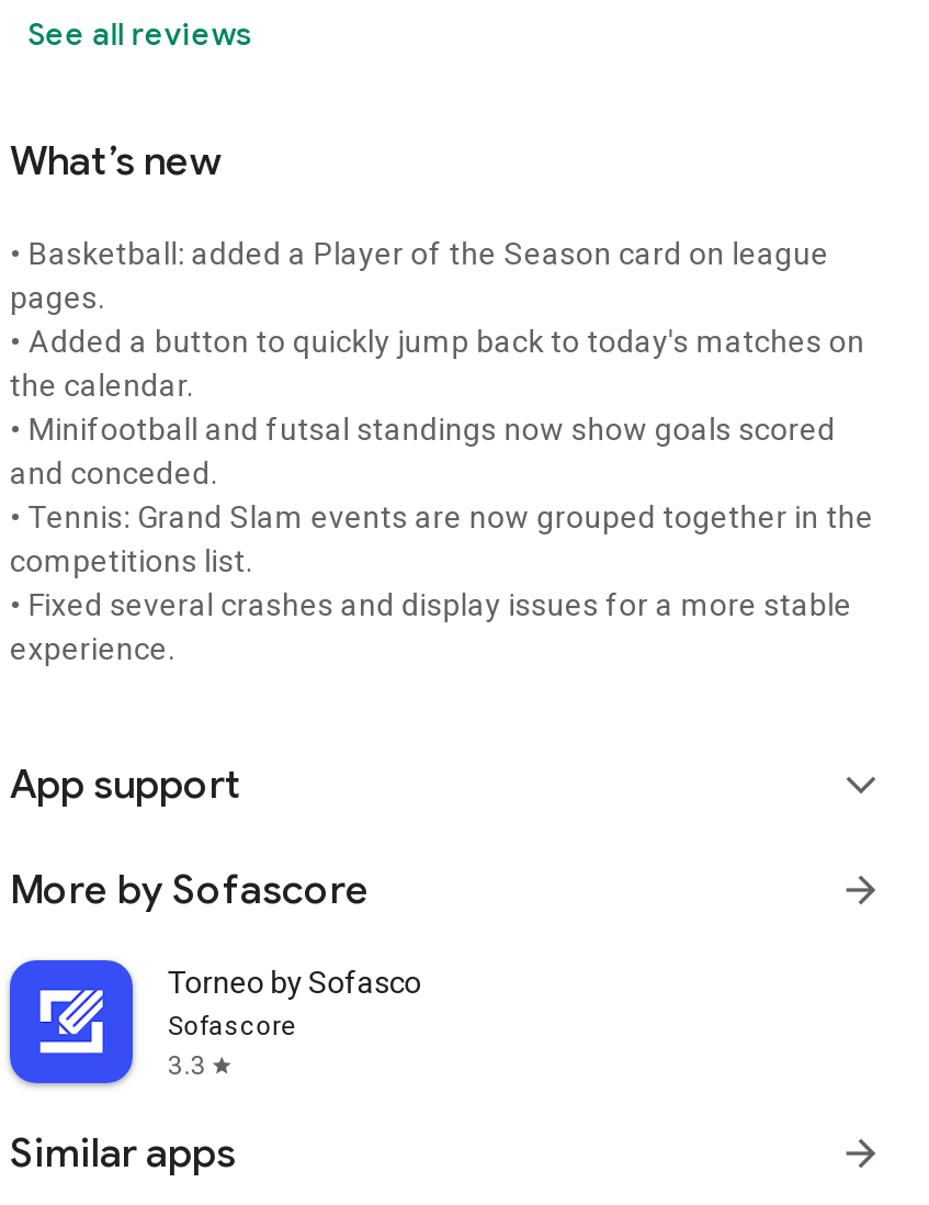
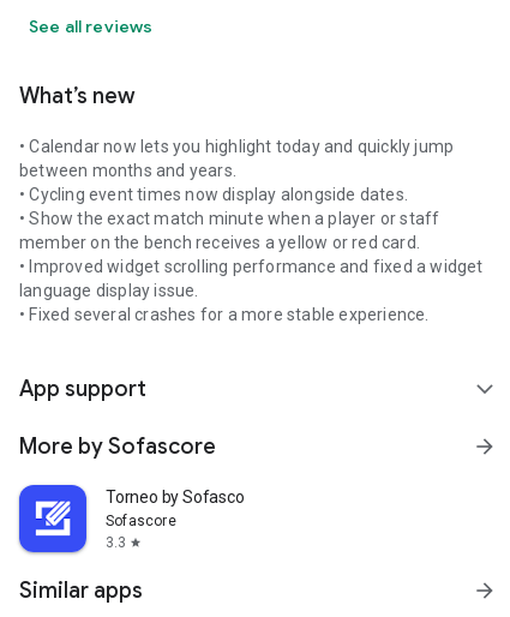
- • Basketball: added a Player of the Season card on league
- pages.
- • Added a button to quickly jump back to today's matches on
- the calendar.
- • Minifootball and futsal standings now show goals scored
- and conceded.
- • Tennis: Grand Slam events are now grouped together in the
- competitions list.
- • Fixed several crashes and display issues for a more stable
- experience.
+ • Calendar now lets you highlight today and quickly jump
+ between months and years.
+ • Cycling event times now display alongside dates.
+ • Show the exact match minute when a player or staff
+ member on the bench receives a yellow or red card.
+ • Improved widget scrolling performance and fixed a widget
+ language display issue.
+ • Fixed several crashes for a more stable experience.
